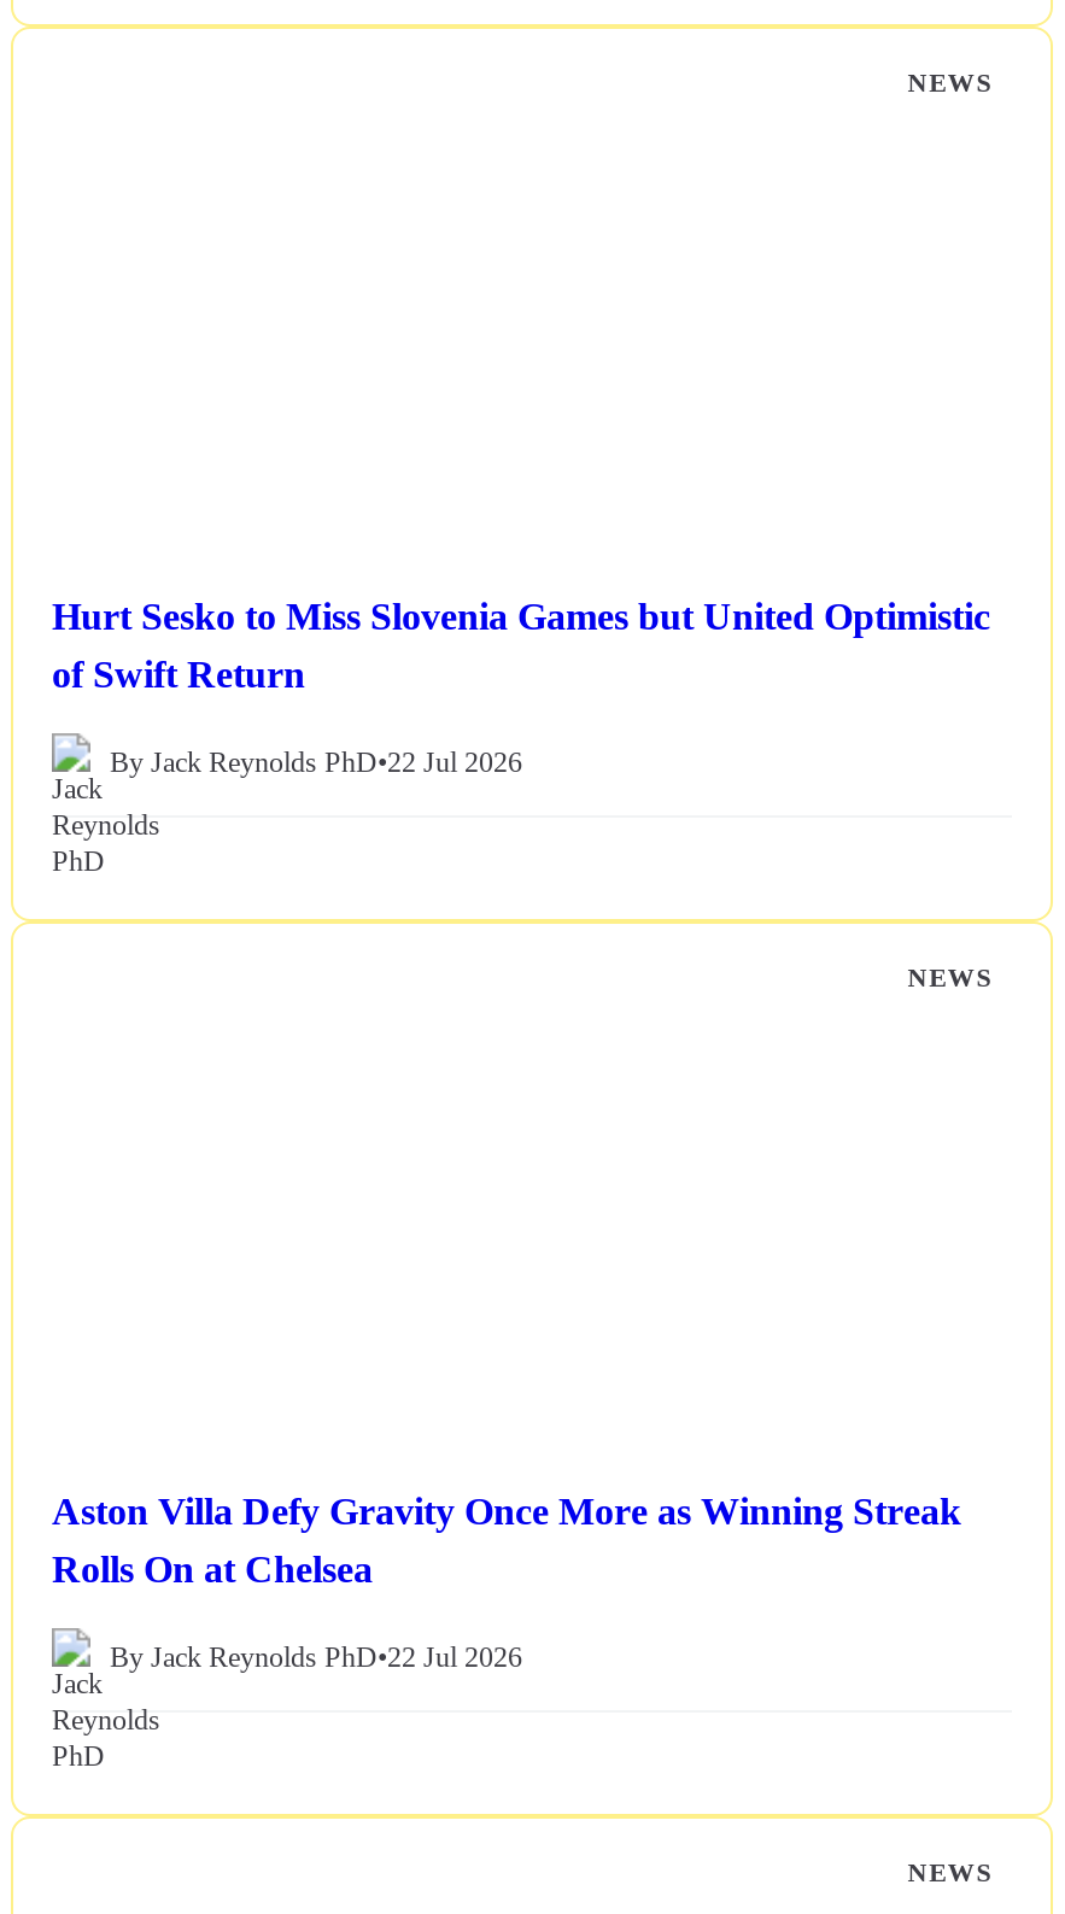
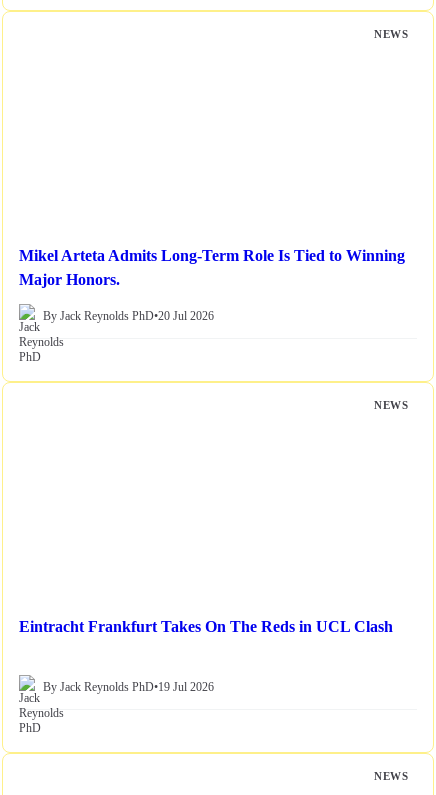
- Hurt Sesko to Miss Slovenia Games but United Optimistic
- of Swift Return
+ Mikel Arteta Admits Long-Term Role Is Tied to Winning
+ Major Honors.

- By Jack Reynolds PhD•22 Jul 2026
+ By Jack Reynolds PhD•20 Jul 2026

- Aston Villa Defy Gravity Once More as Winning Streak
- Rolls On at Chelsea
+ Eintracht Frankfurt Takes On The Reds in UCL Clash

- By Jack Reynolds PhD•22 Jul 2026
+ By Jack Reynolds PhD•19 Jul 2026
